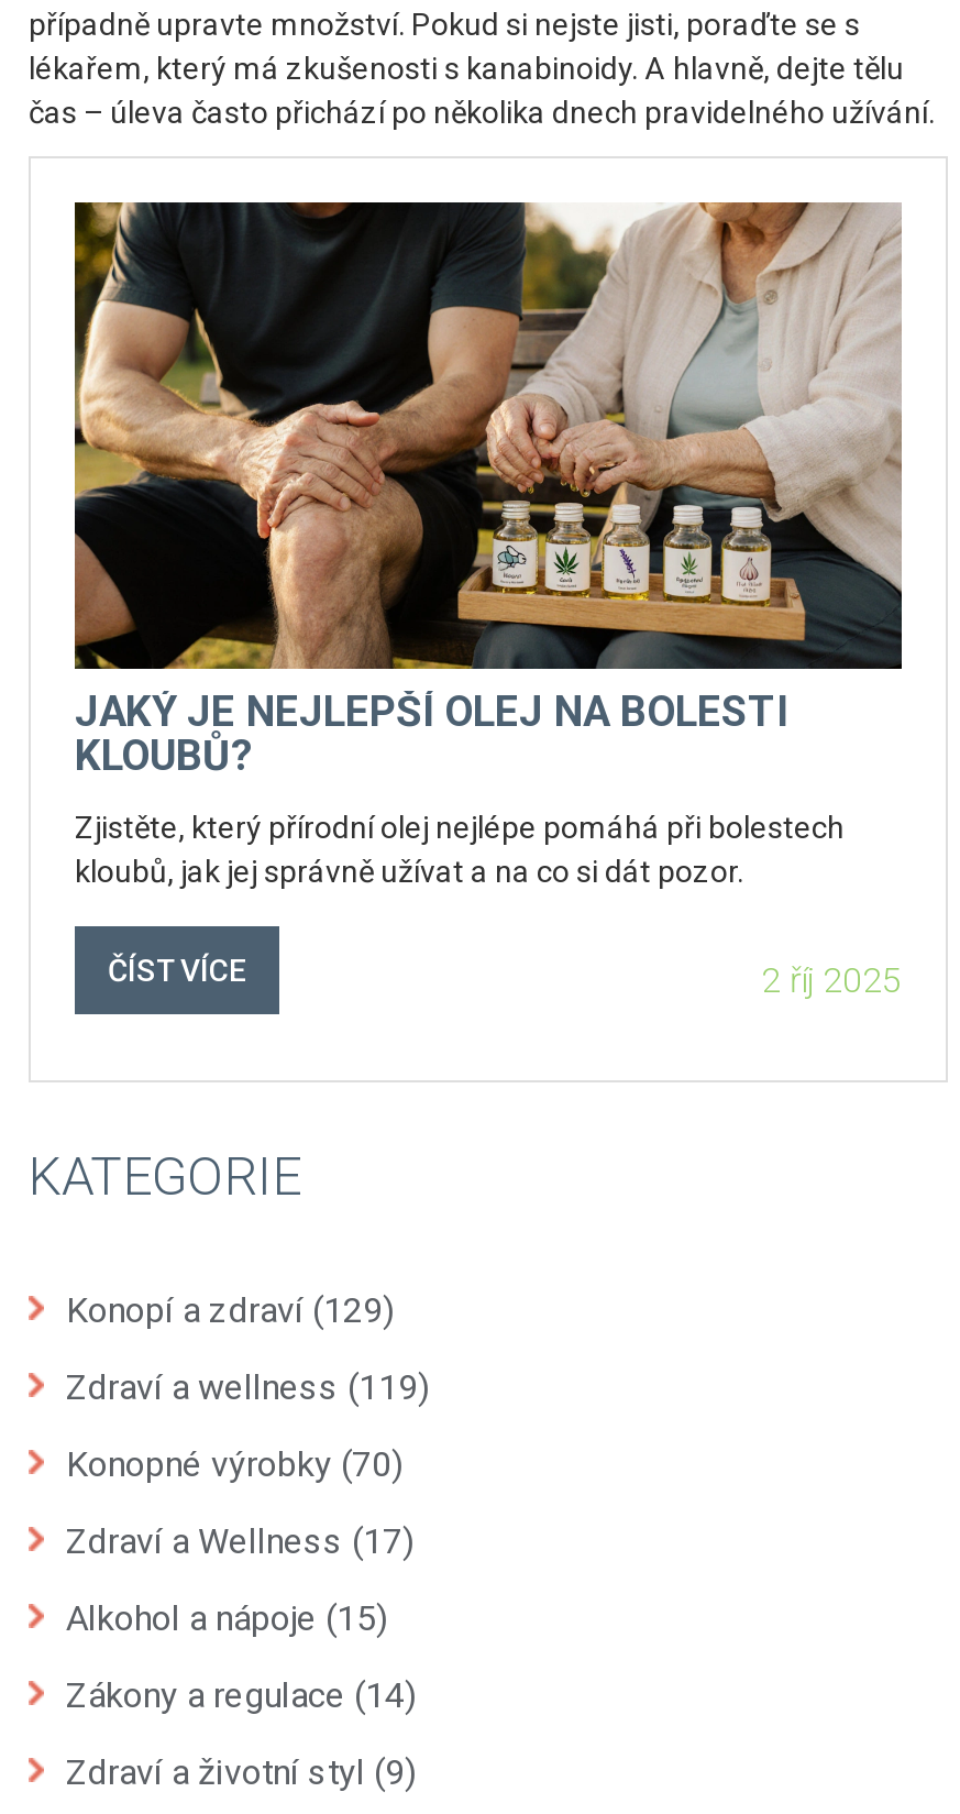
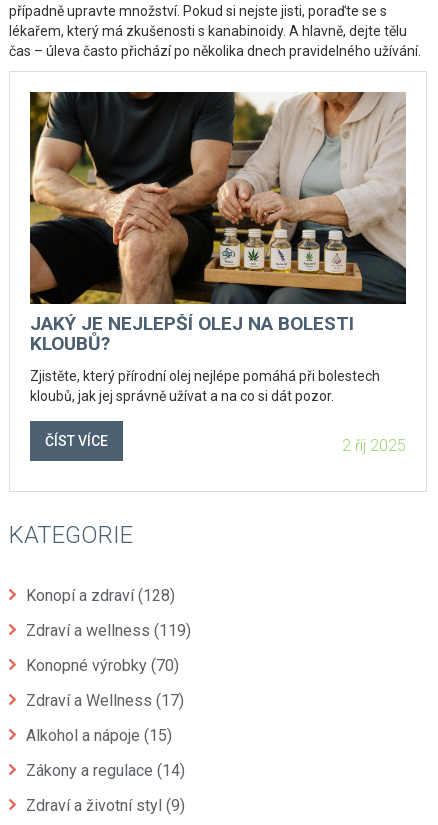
- Konopí a zdraví (129)
+ Konopí a zdraví (128)
